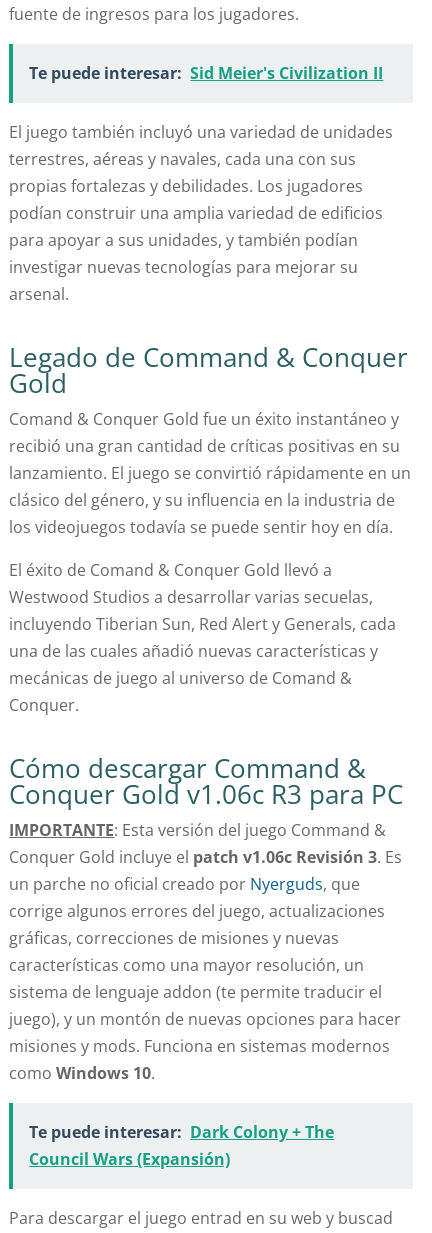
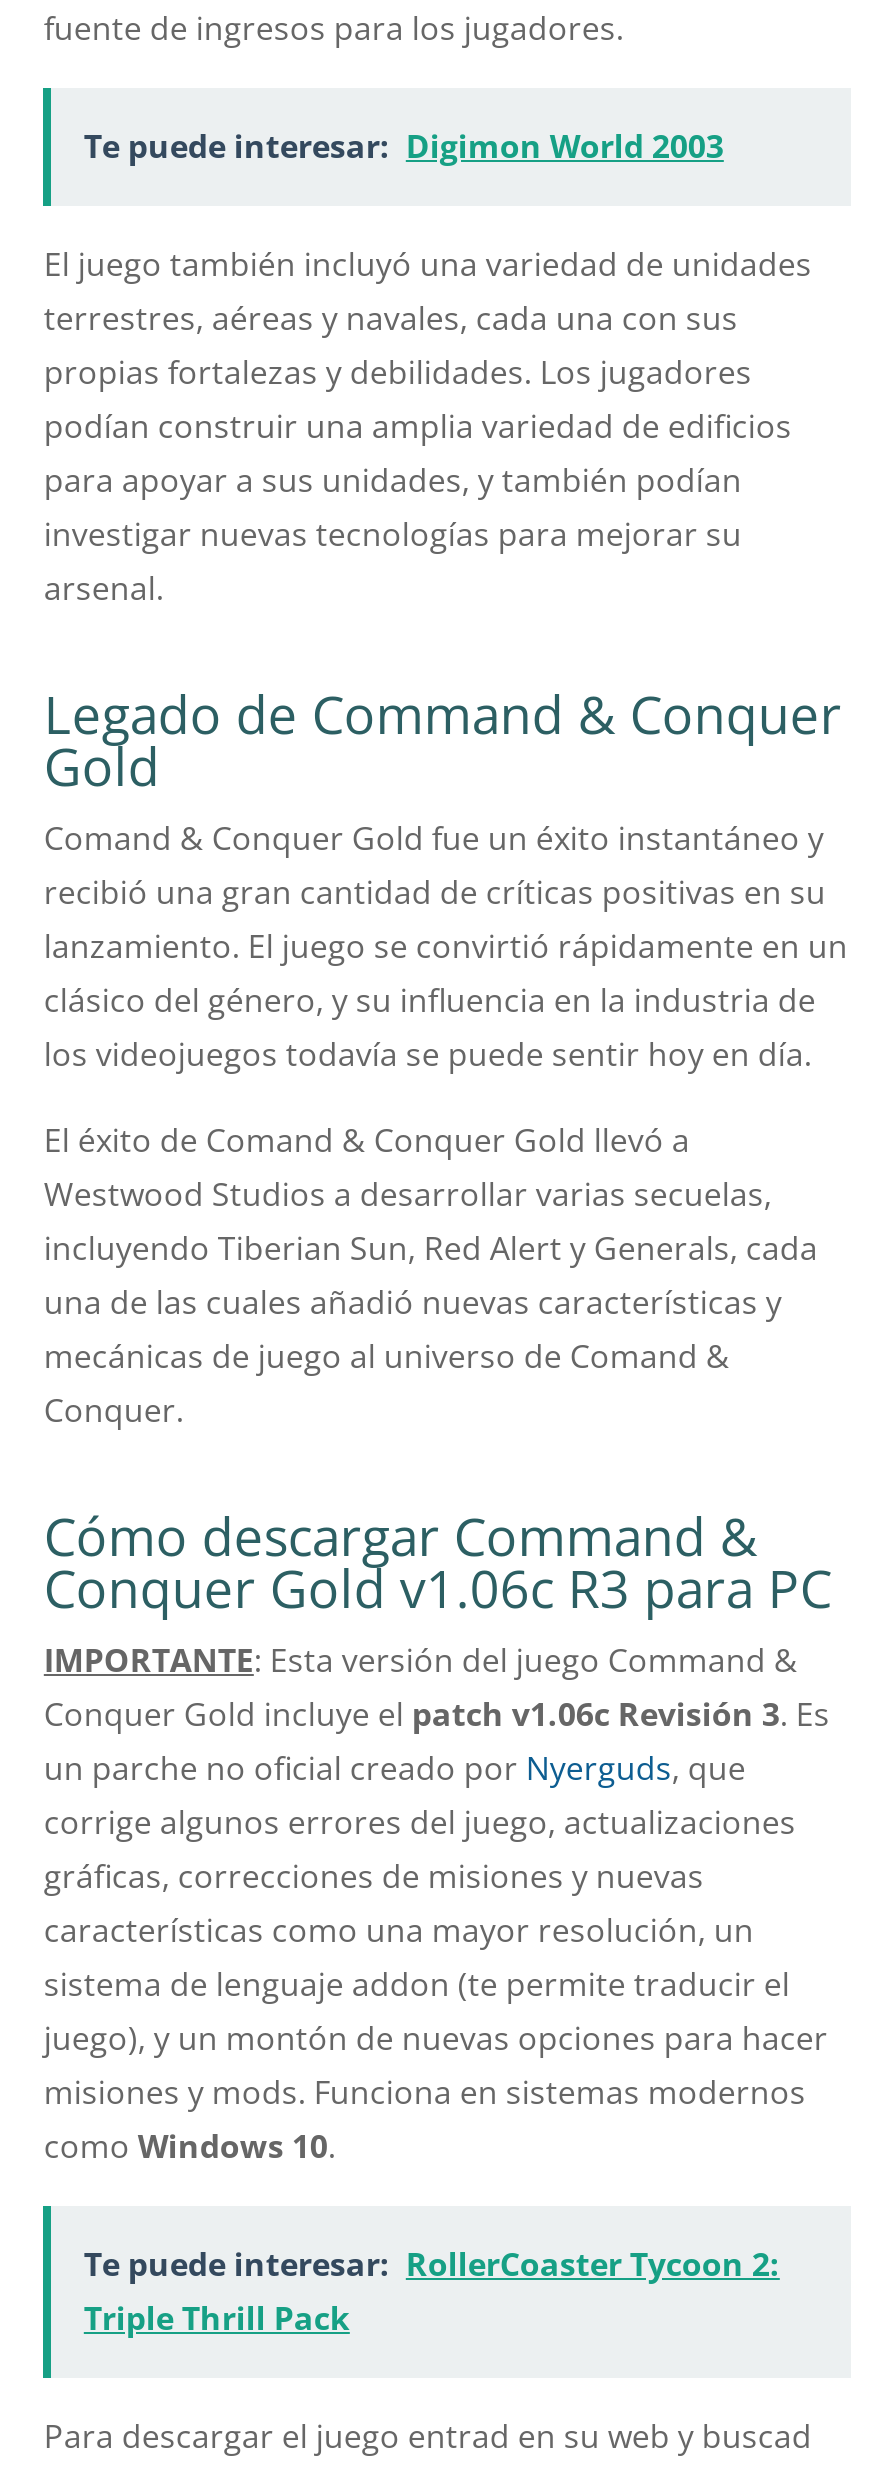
- Te puede interesar: Sid Meier's Civilization II
+ Te puede interesar: Digimon World 2003

- Te puede interesar: Dark Colony + The
- Council Wars (Expansión)
+ Te puede interesar: RollerCoaster Tycoon 2:
+ Triple Thrill Pack
